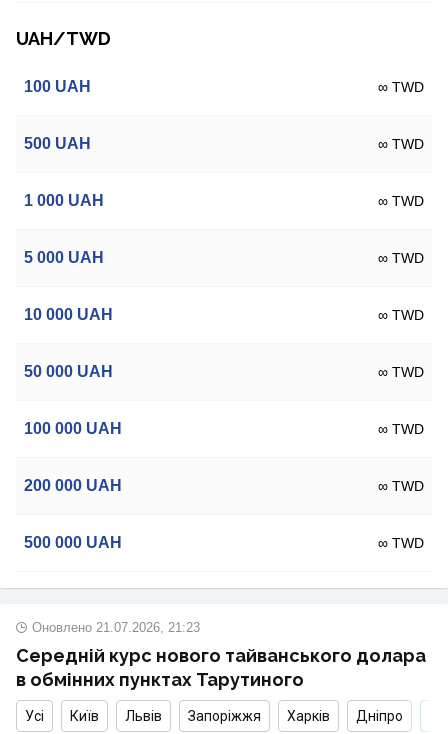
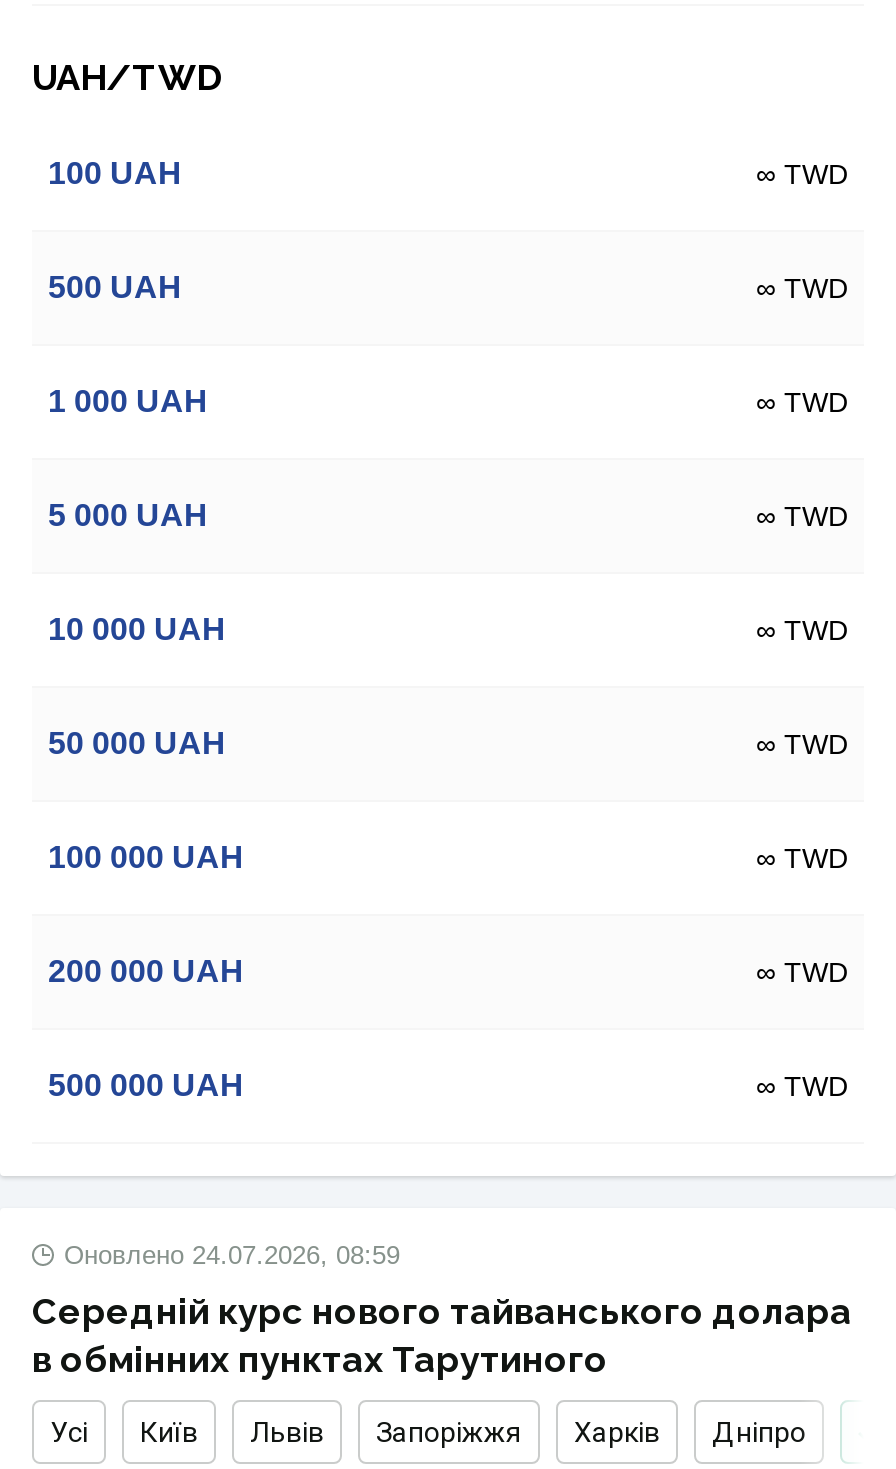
- Оновлено 21.07.2026, 21:23
+ Оновлено 24.07.2026, 08:59
